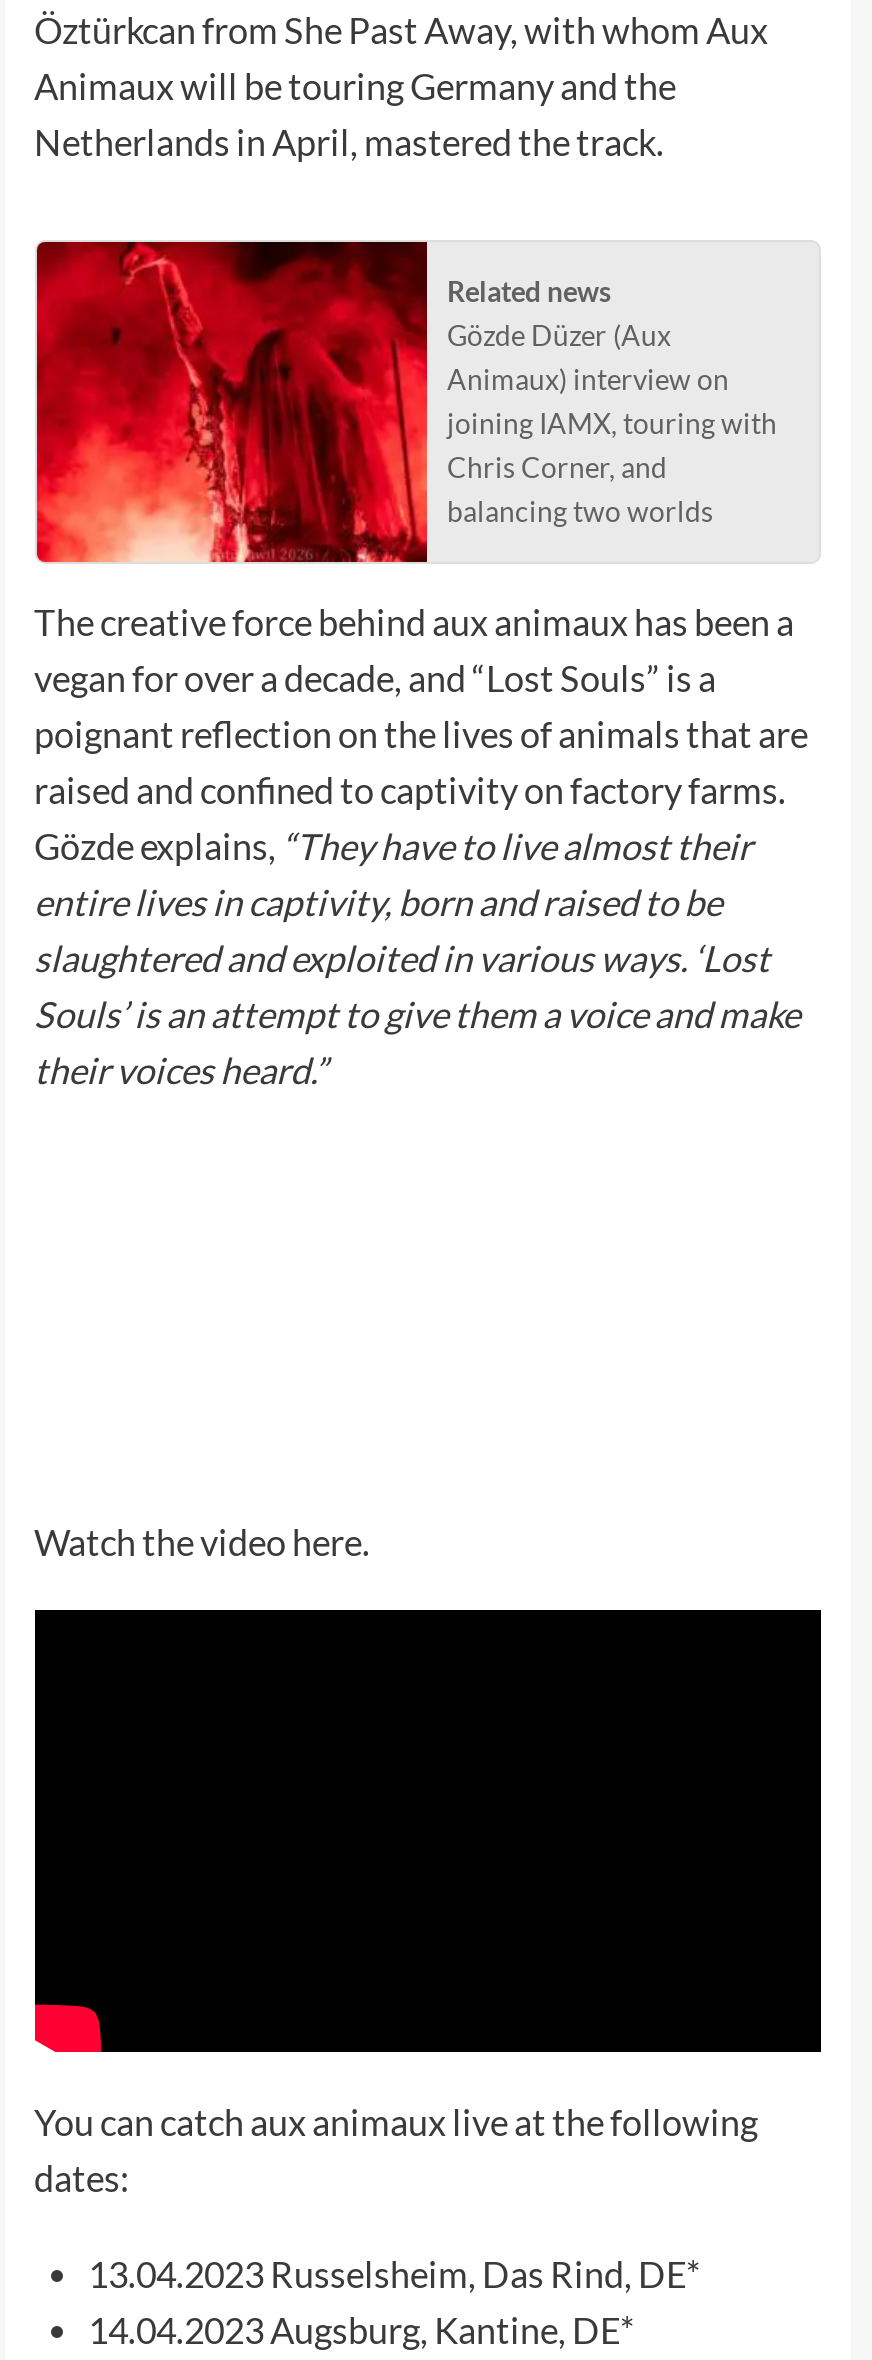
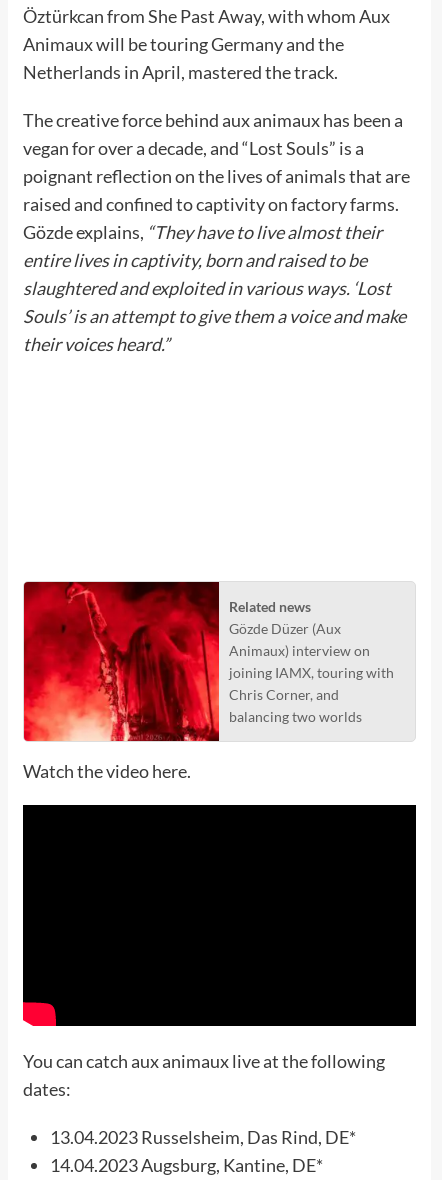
moved down: [image] | Related news | Gözde Düzer (Aux | Animaux) interview on | joining IAMX, touring with | Chris Corner, and | balancing two worlds

moved up: The creative force behind aux animaux has been a | vegan for over a decade, and “Lost Souls” is a | poignant reflection on the lives of animals that are | ... | Souls’ is an attempt to give them a voice and make | their voices heard.”
